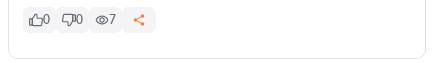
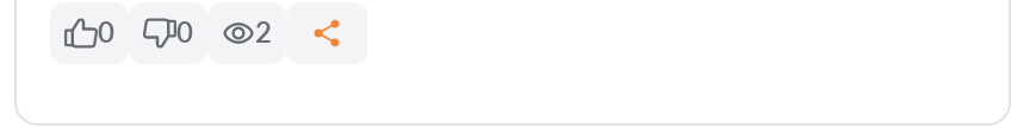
- 7
+ 2
